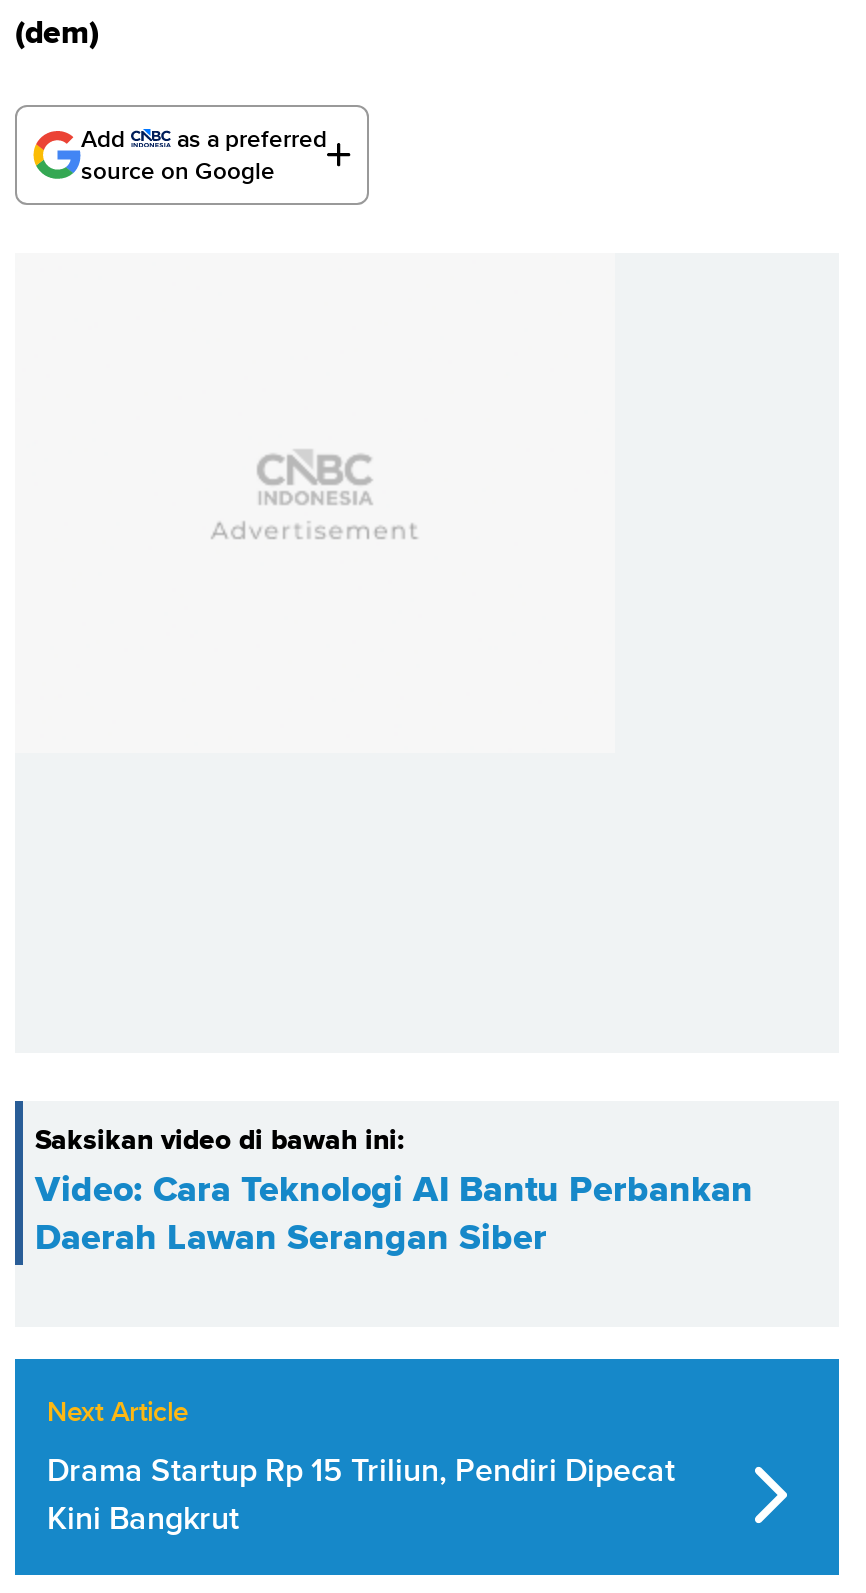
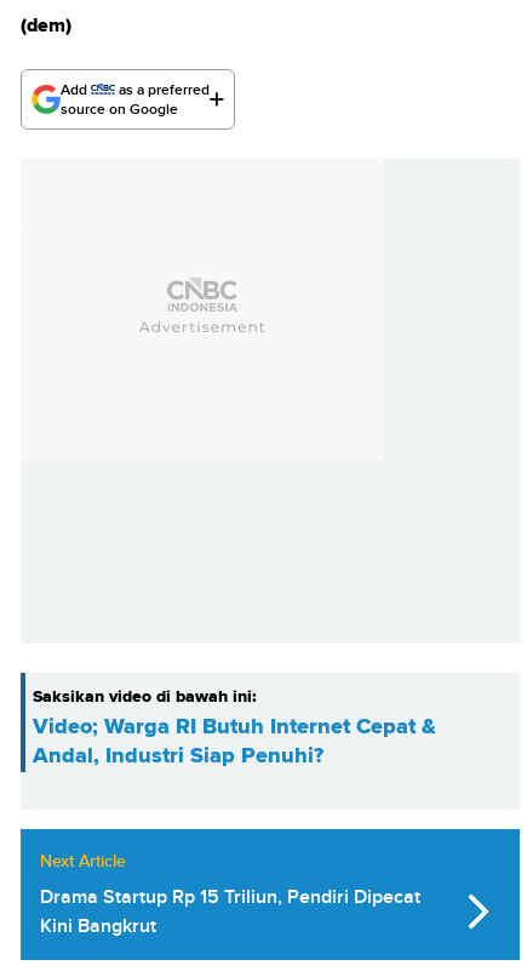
- Video: Cara Teknologi AI Bantu Perbankan
- Daerah Lawan Serangan Siber
+ Video; Warga RI Butuh Internet Cepat &
+ Andal, Industri Siap Penuhi?
